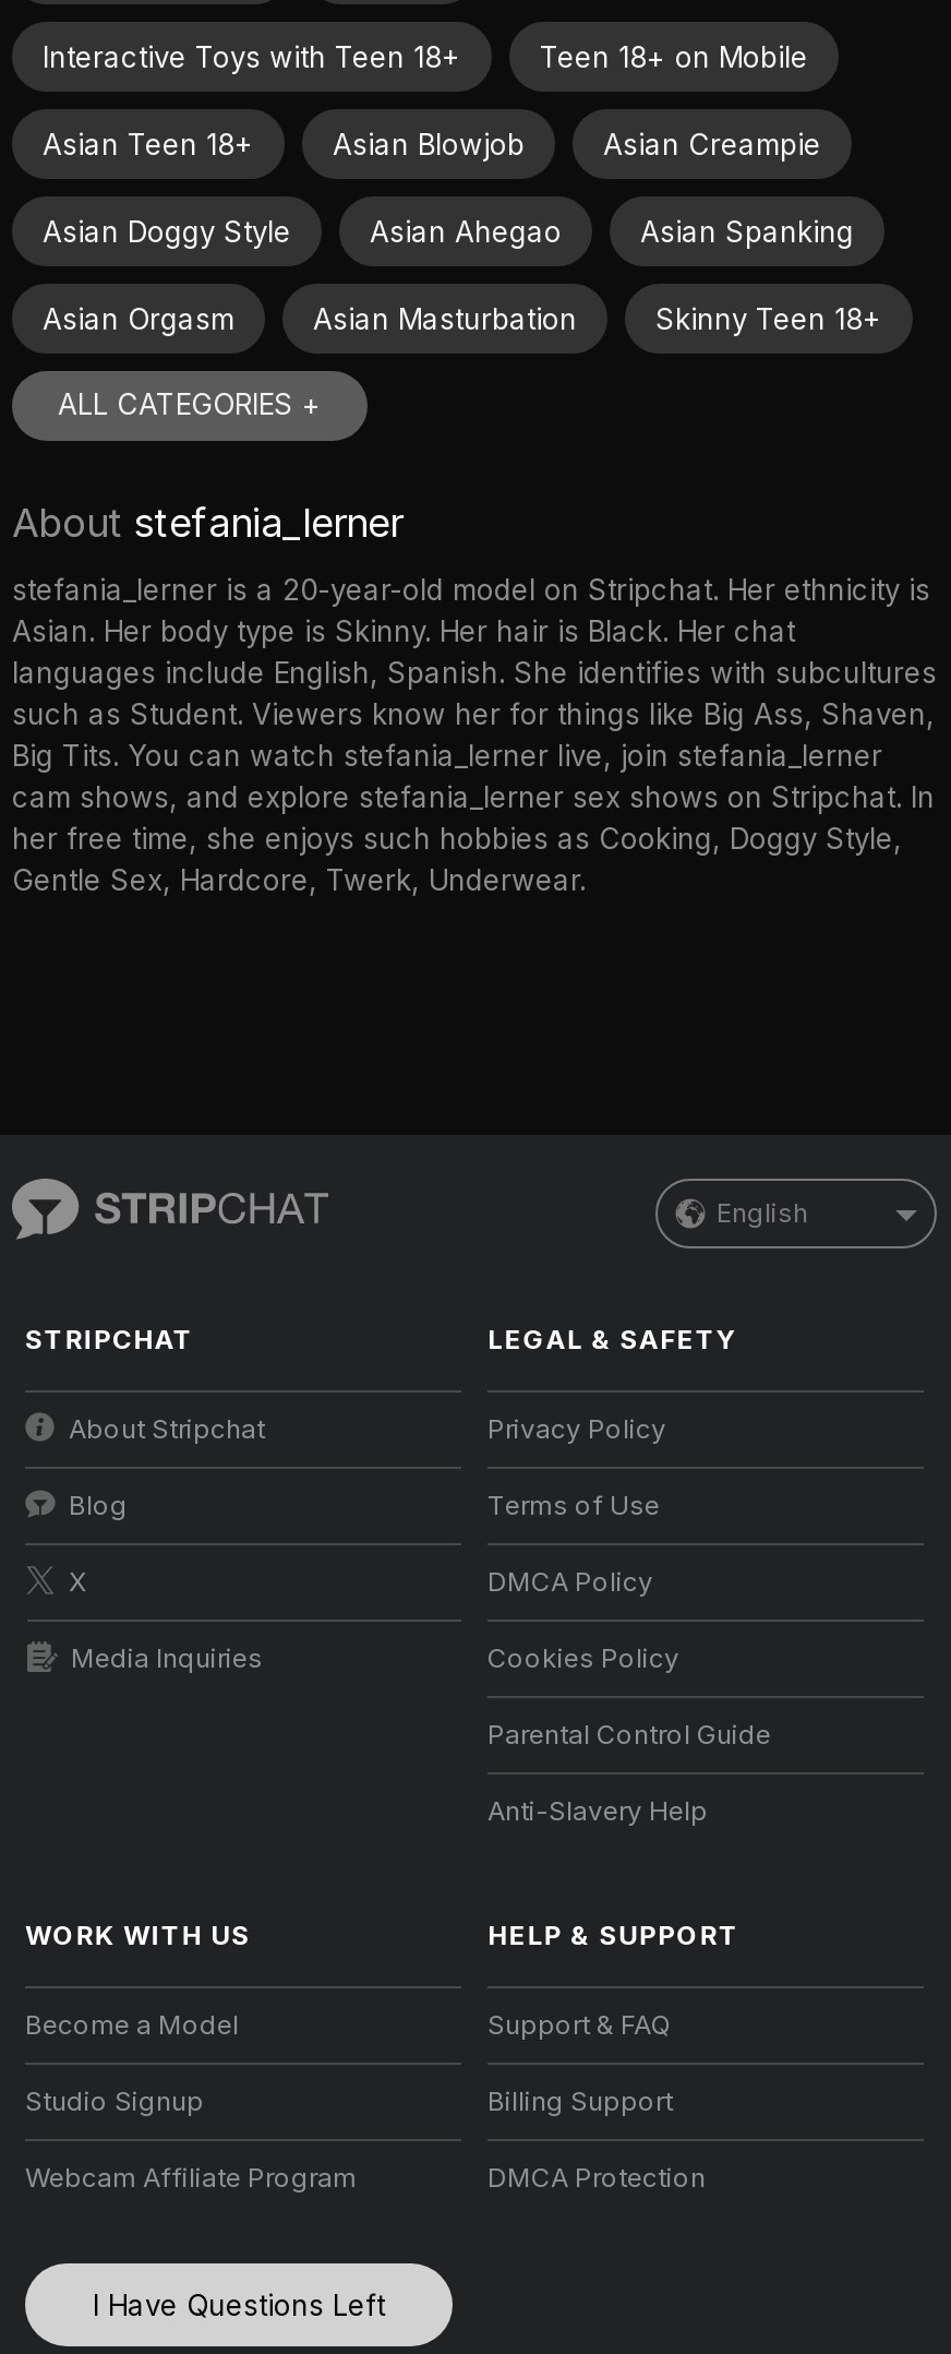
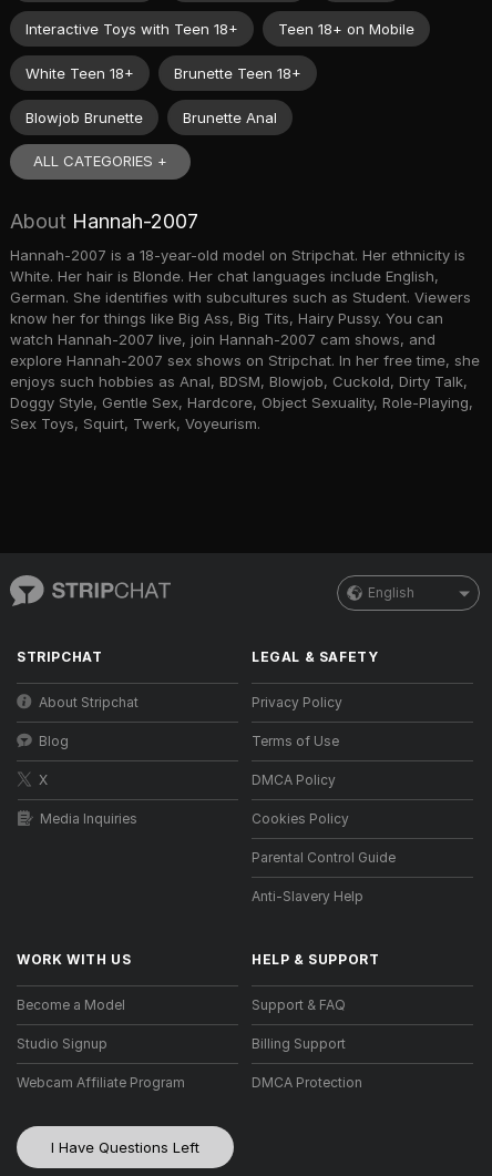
- Asian Teen 18+
- Asian Blowjob
- Asian Creampie
- Asian Doggy Style
- Asian Ahegao
- Asian Spanking
- Asian Orgasm
- Asian Masturbation
- Skinny Teen 18+
+ White Teen 18+
+ Brunette Teen 18+
+ Blowjob Brunette
+ Brunette Anal

moved up: ALL CATEGORIES +

- About stefania_lerner
+ About Hannah-2007

- stefania_lerner is a 20-year-old model on Stripchat. Her ethnicity is
- Asian. Her body type is Skinny. Her hair is Black. Her chat
- languages include English, Spanish. She identifies with subcultures
- such as Student. Viewers know her for things like Big Ass, Shaven,
- Big Tits. You can watch stefania_lerner live, join stefania_lerner
- cam shows, and explore stefania_lerner sex shows on Stripchat. In
- her free time, she enjoys such hobbies as Cooking, Doggy Style,
- Gentle Sex, Hardcore, Twerk, Underwear.
+ Hannah-2007 is a 18-year-old model on Stripchat. Her ethnicity is
+ White. Her hair is Blonde. Her chat languages include English,
+ German. She identifies with subcultures such as Student. Viewers
+ know her for things like Big Ass, Big Tits, Hairy Pussy. You can
+ watch Hannah-2007 live, join Hannah-2007 cam shows, and
+ explore Hannah-2007 sex shows on Stripchat. In her free time, she
+ enjoys such hobbies as Anal, BDSM, Blowjob, Cuckold, Dirty Talk,
+ Doggy Style, Gentle Sex, Hardcore, Object Sexuality, Role-Playing,
+ Sex Toys, Squirt, Twerk, Voyeurism.
